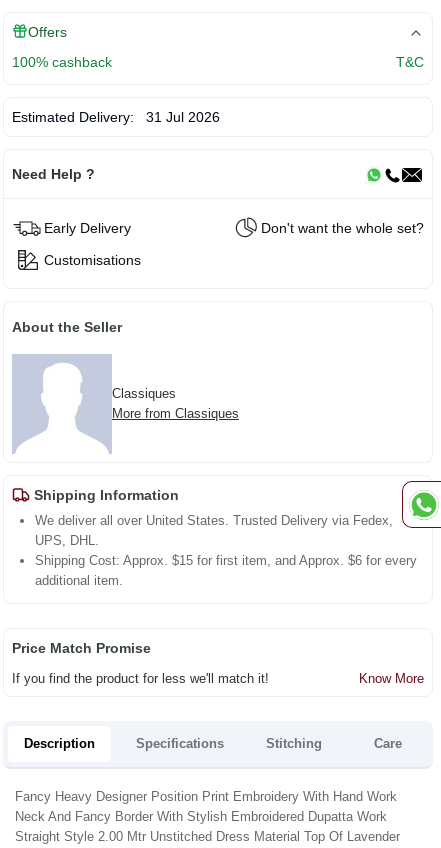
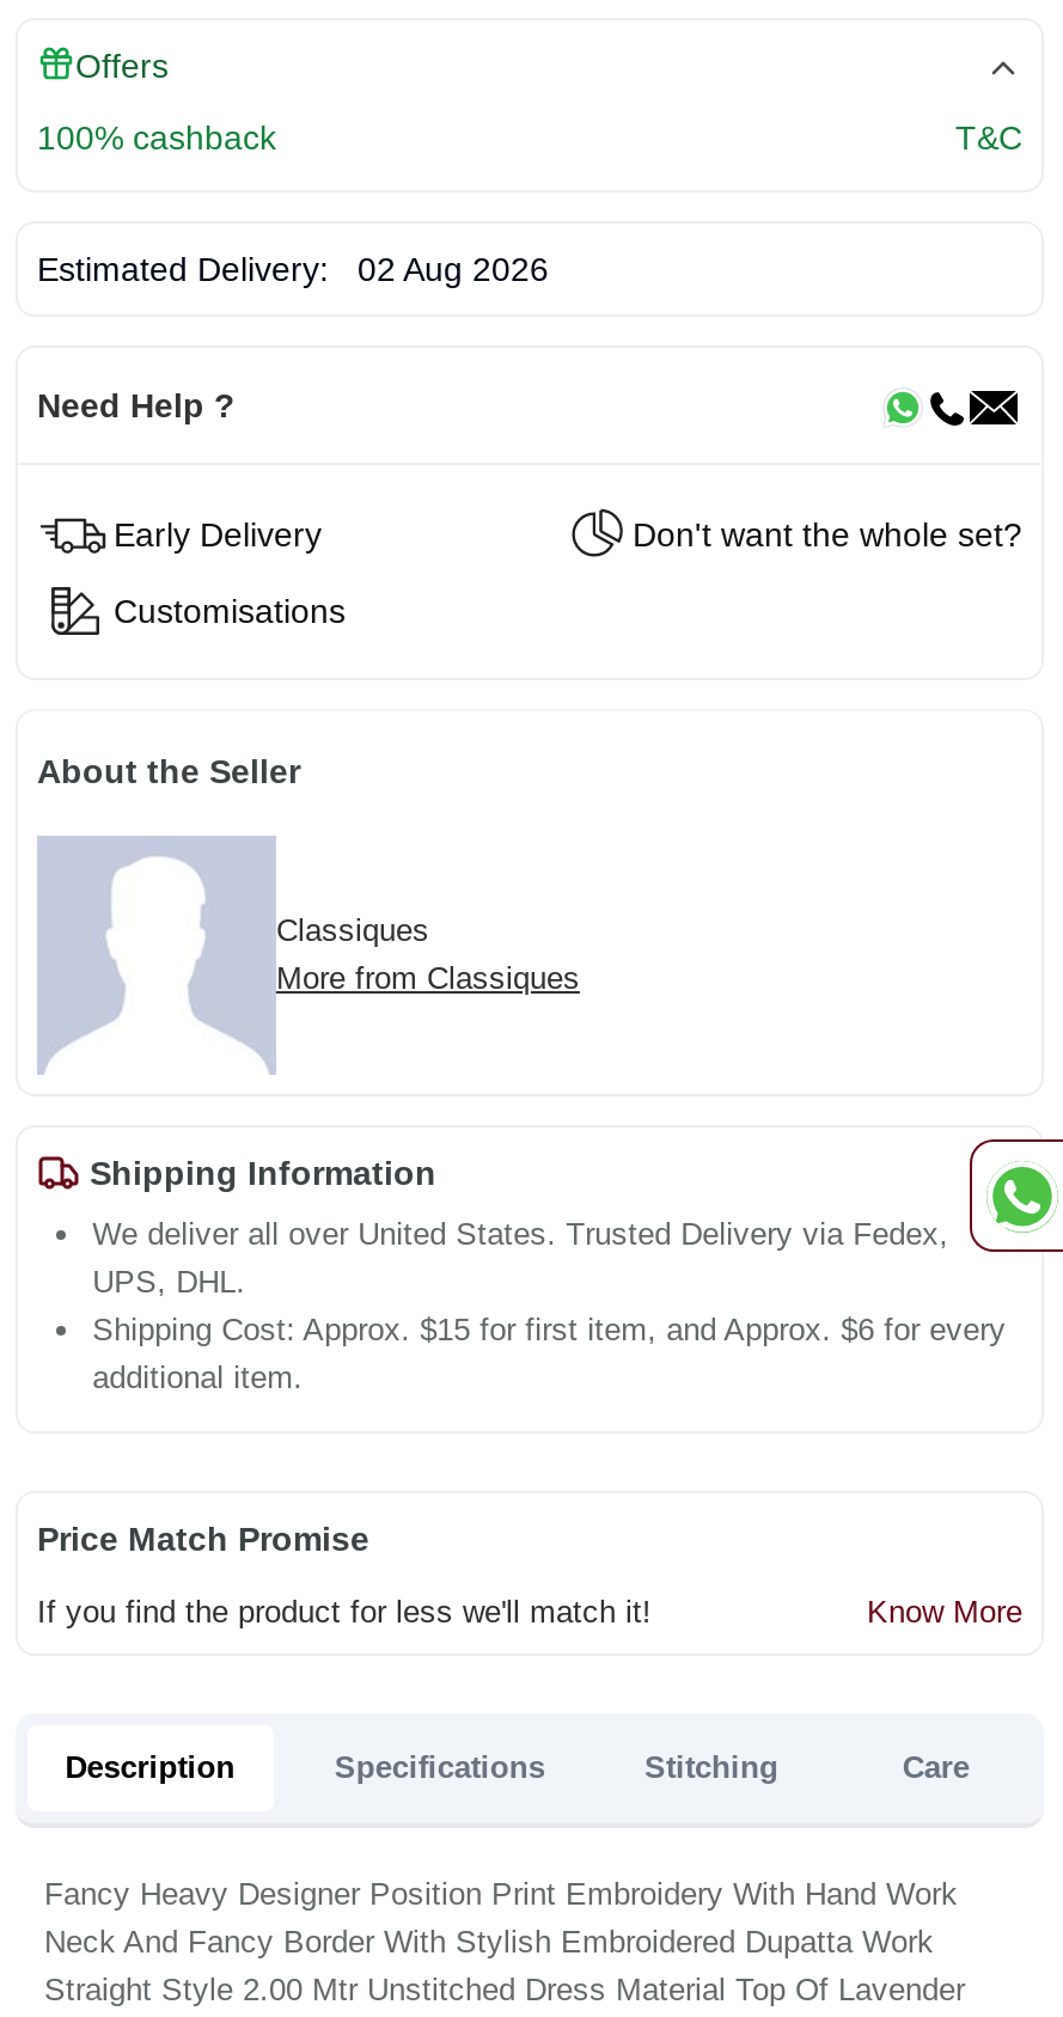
- Estimated Delivery: 31 Jul 2026
+ Estimated Delivery: 02 Aug 2026
